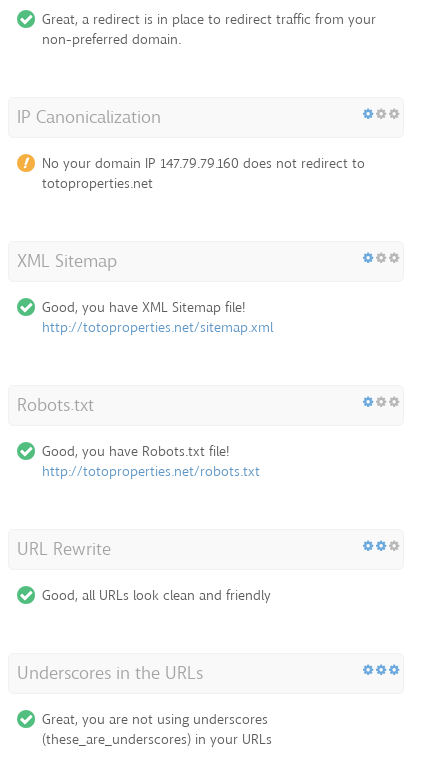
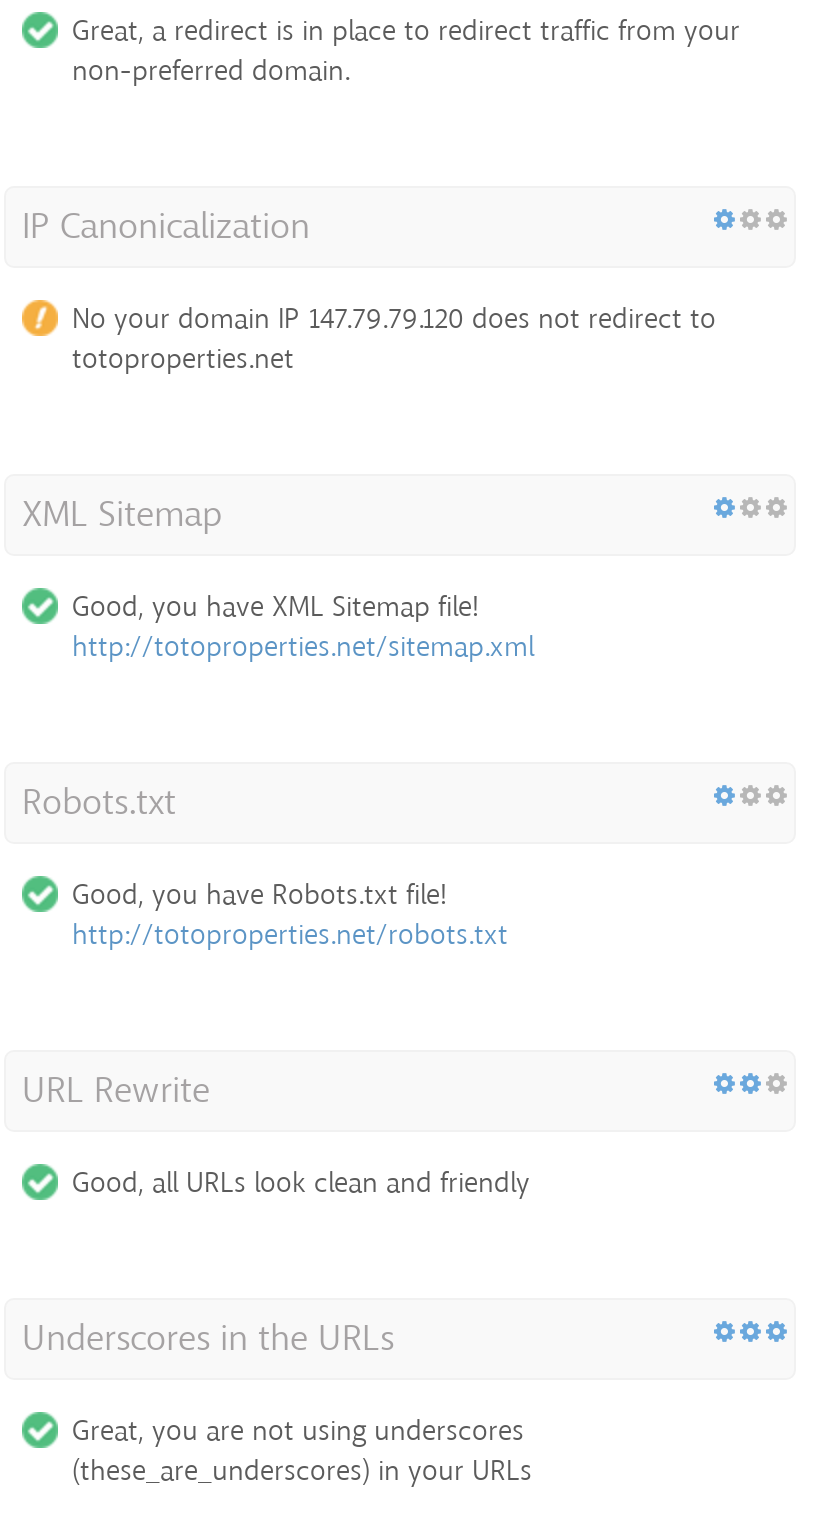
- No your domain IP 147.79.79.160 does not redirect to
+ No your domain IP 147.79.79.120 does not redirect to
